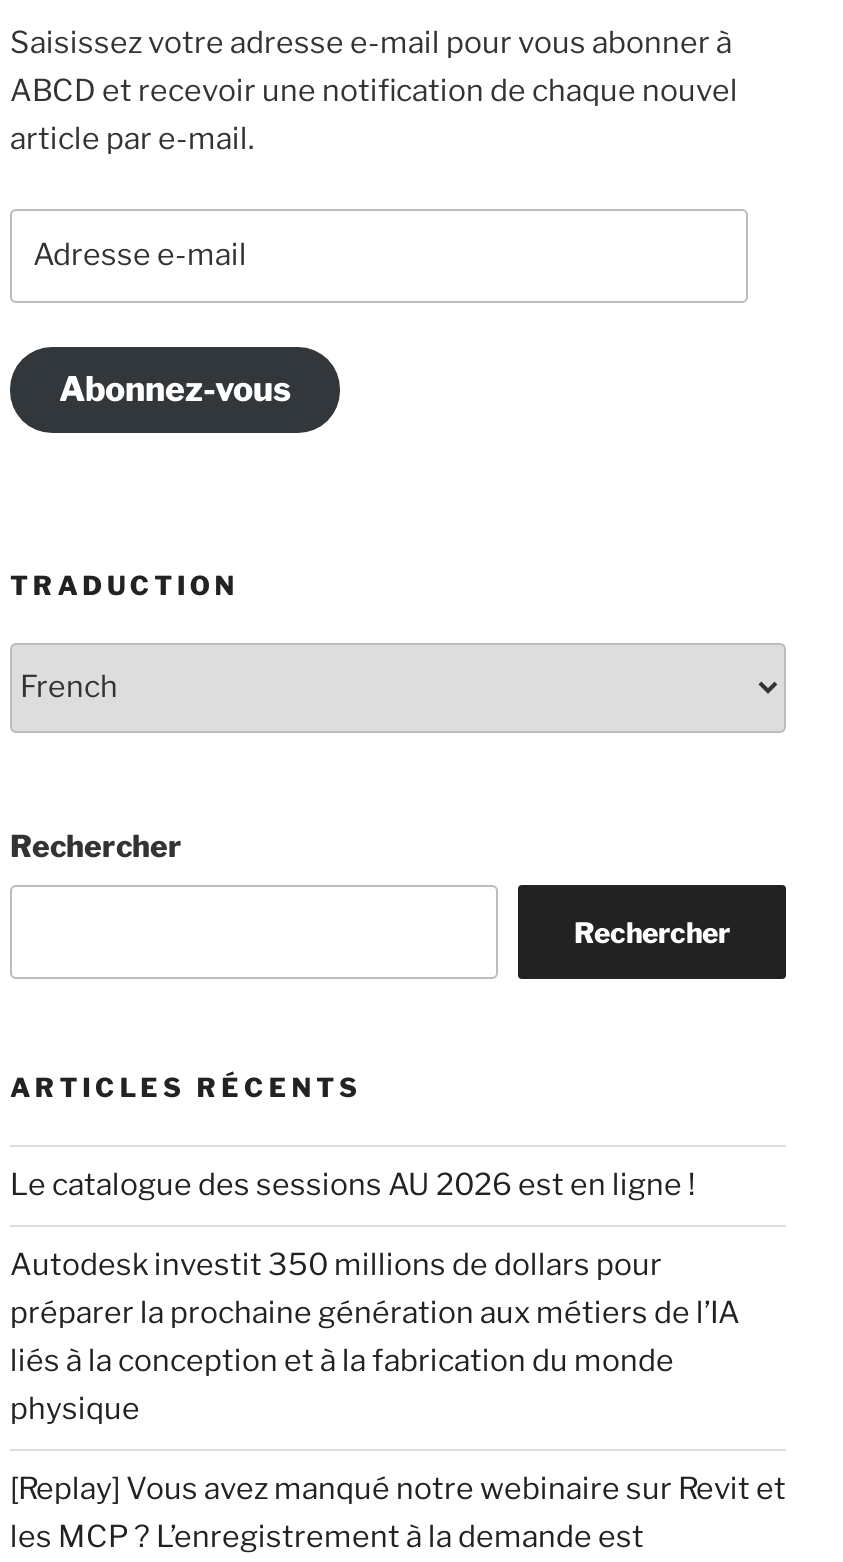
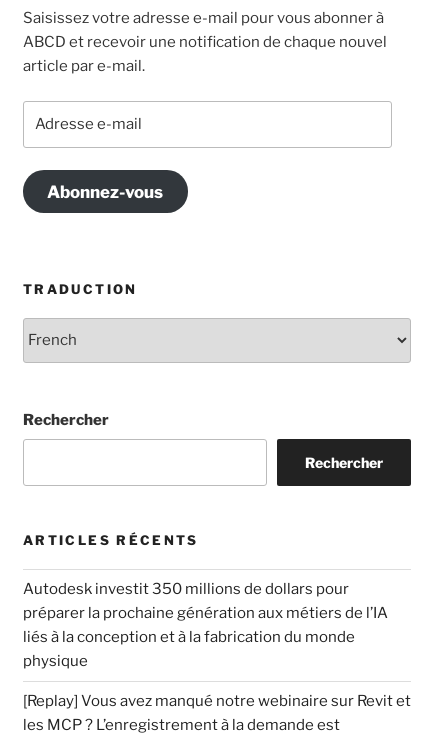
- Le catalogue des sessions AU 2026 est en ligne !
